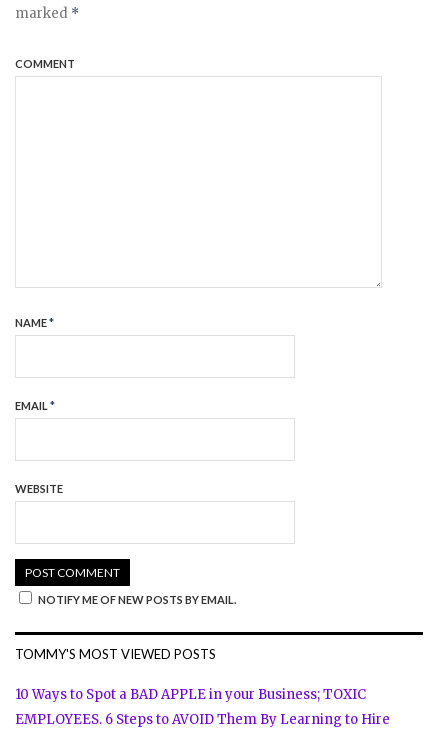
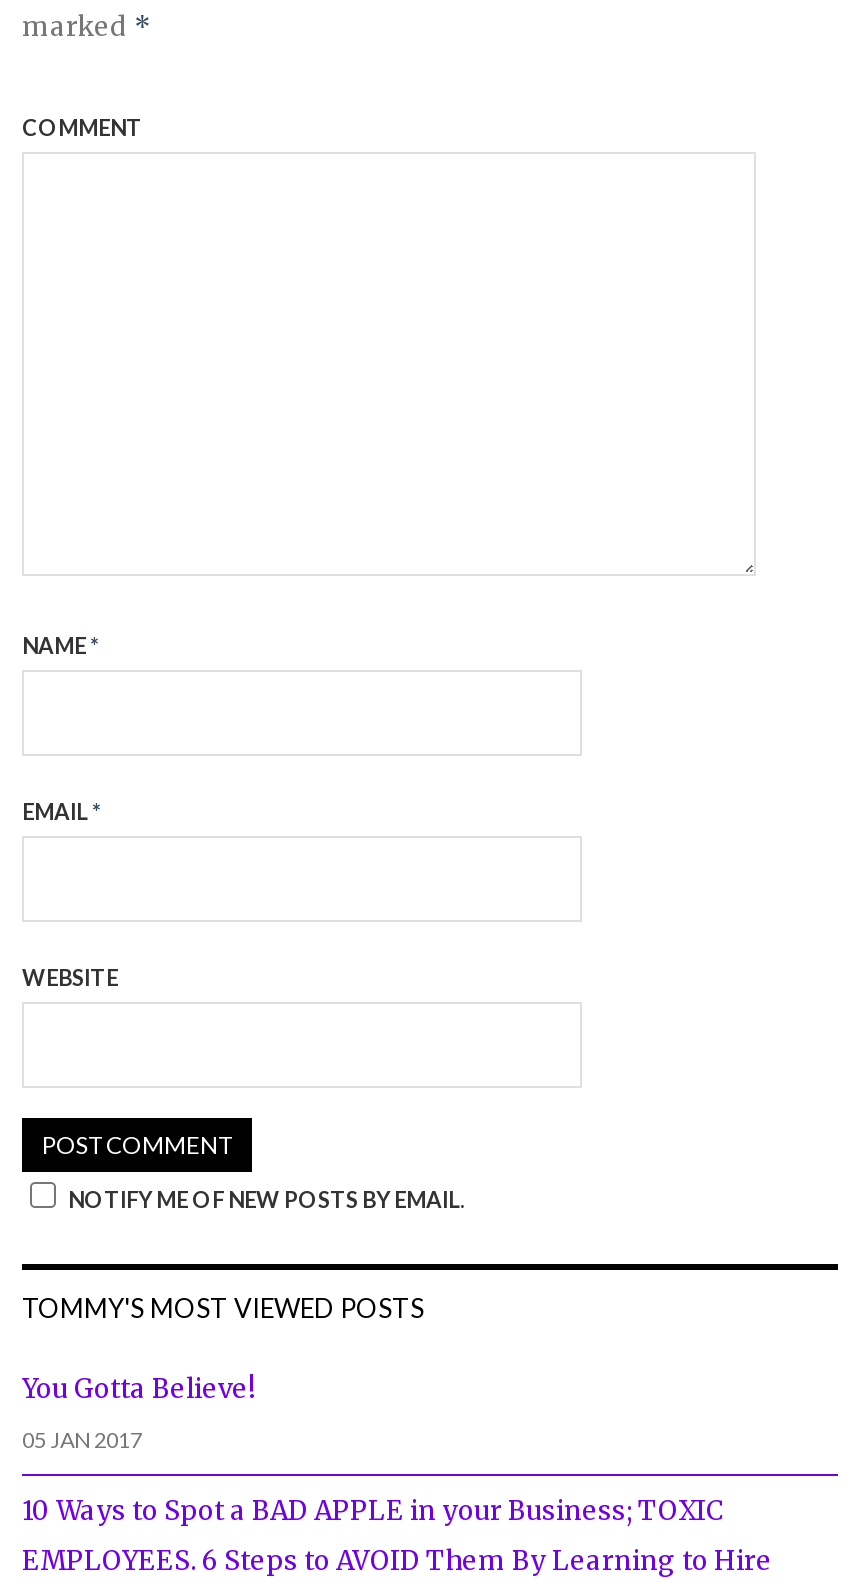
+ You Gotta Believe!
+ 05 JAN 2017
